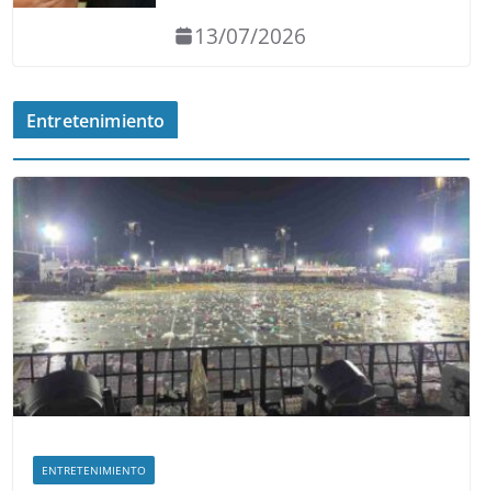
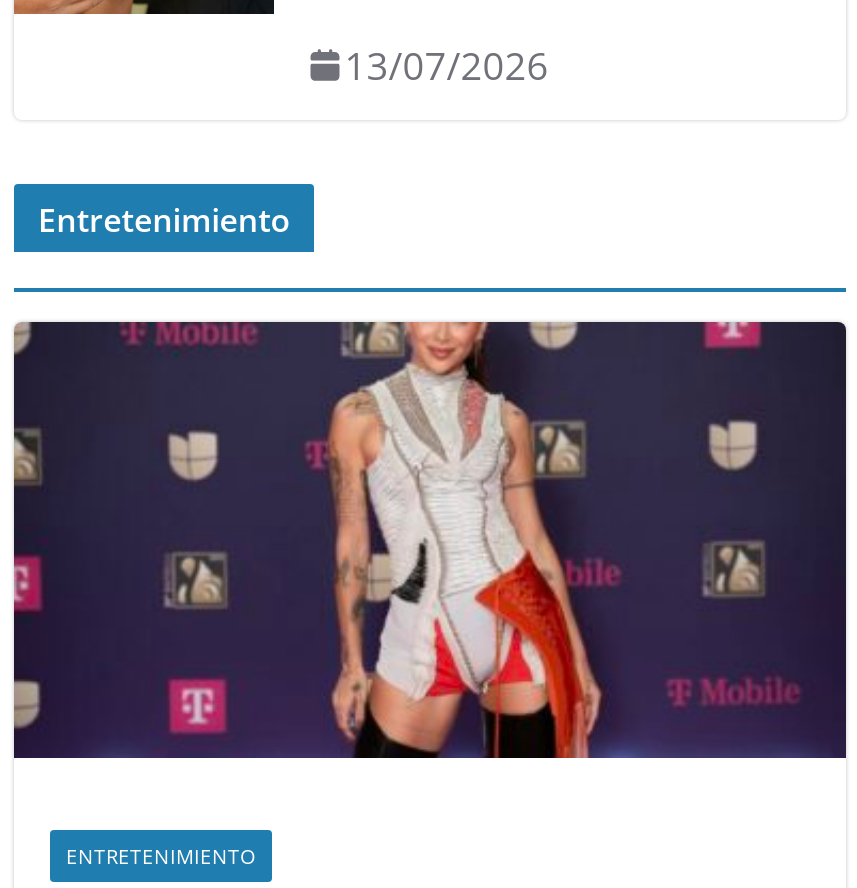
- [image]
+ [image]
